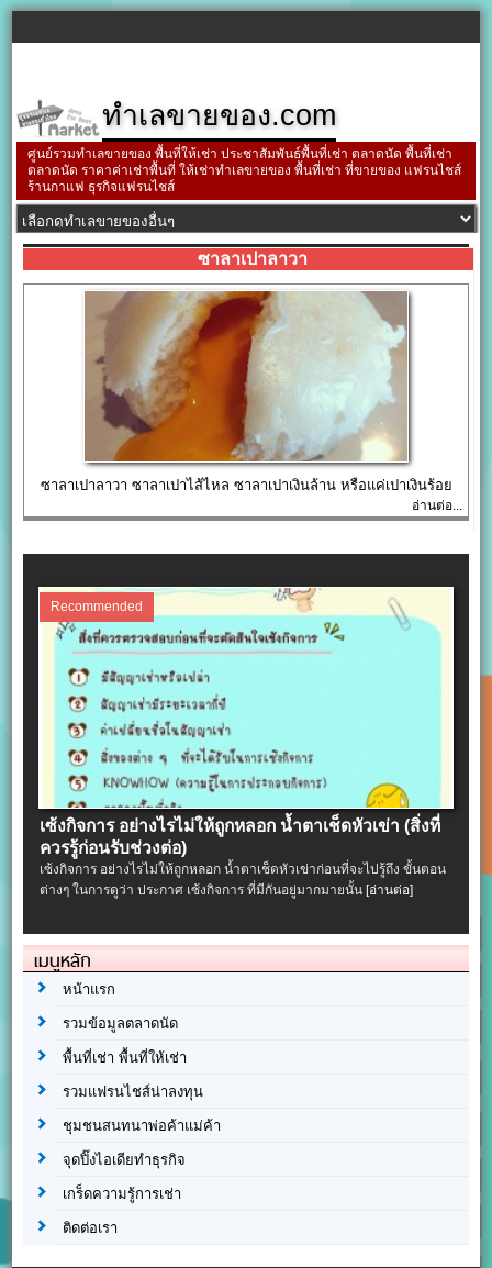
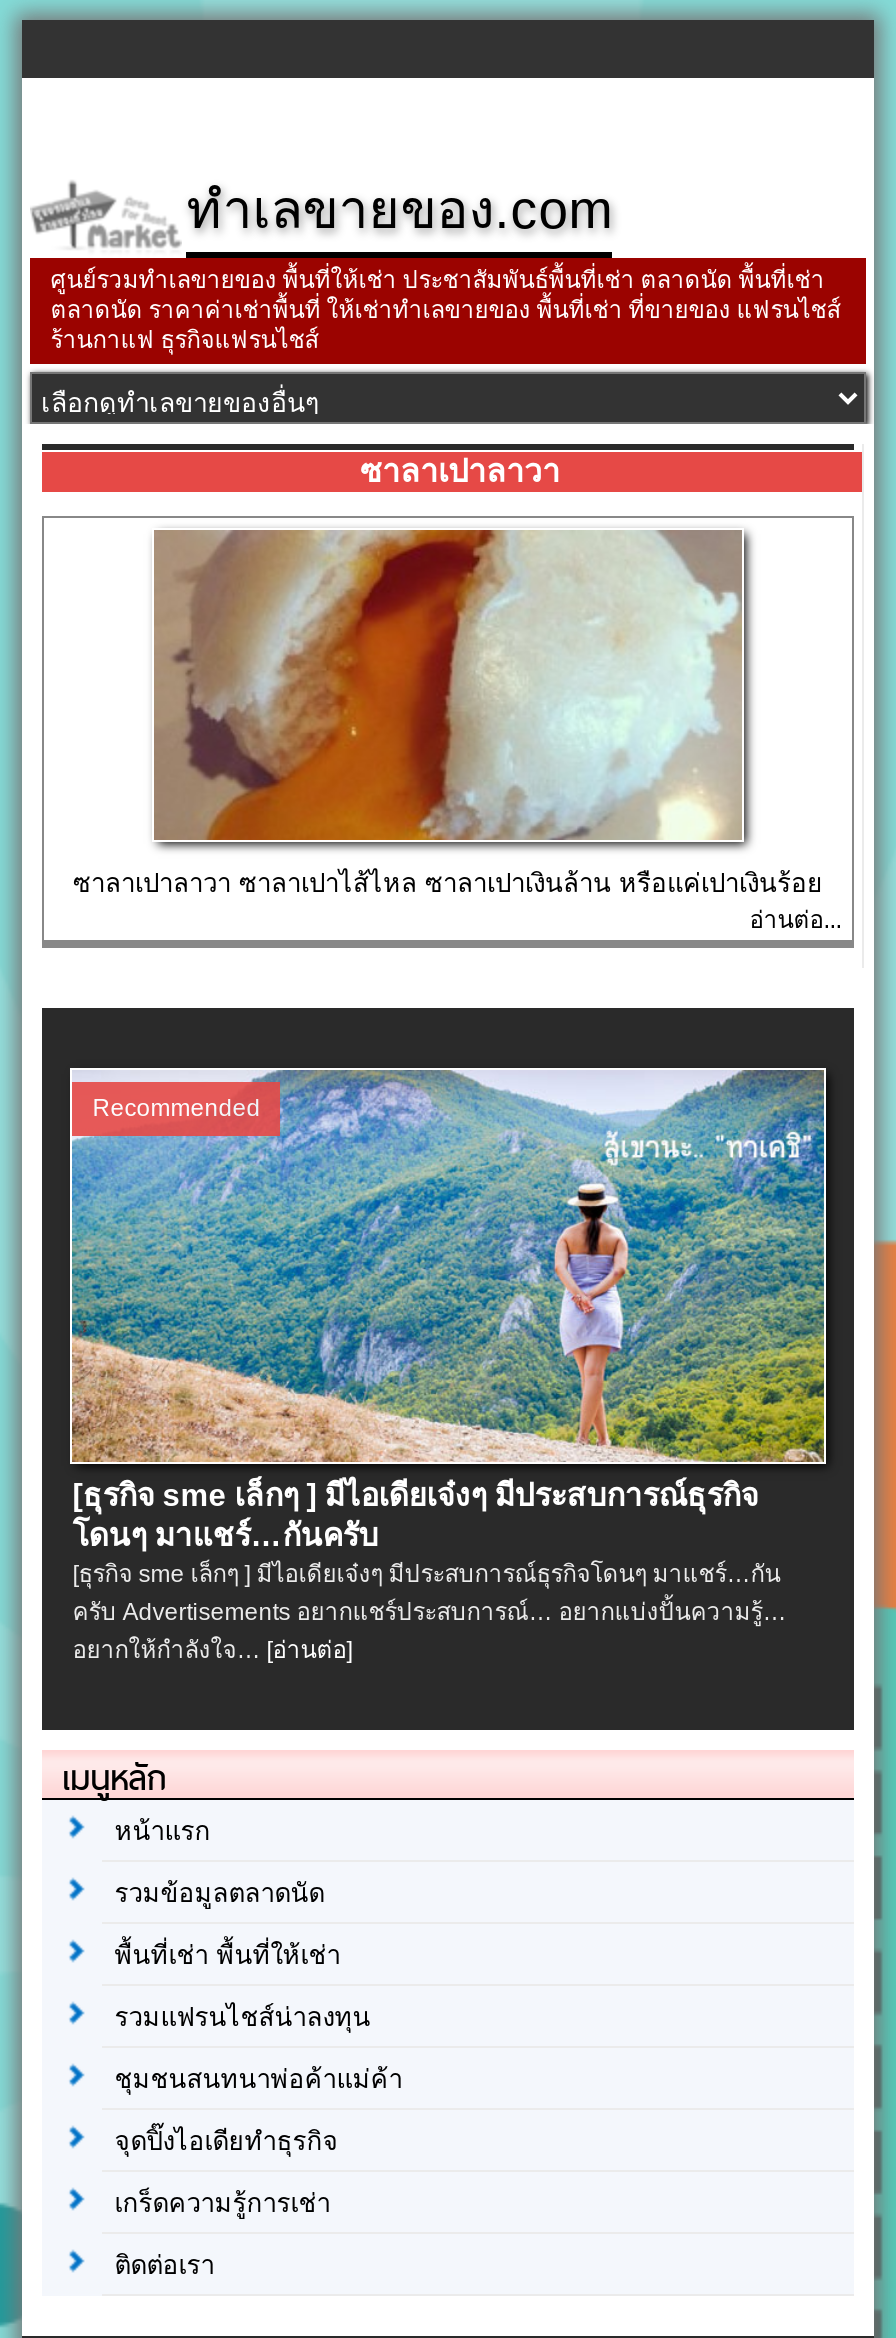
- [image]
- เซ้งกิจการ อย่างไรไม่ให้ถูกหลอก น้ำตาเช็ดหัวเข่า (สิ่งที่
- ควรรู้ก่อนรับช่วงต่อ)
- เซ้งกิจการ อย่างไรไม่ให้ถูกหลอก น้ำตาเช็ดหัวเข่าก่อนที่จะไปรู้ถึง ขั้นตอน
- ต่างๆ ในการดูว่า ประกาศ เซ้งกิจการ ที่มีกันอยู่มากมายนั้น[อ่านต่อ]
+ [image]
+ [ธุรกิจ sme เล็กๆ ] มีไอเดียเจ๋งๆ มีประสบการณ์ธุรกิจ
+ โดนๆ มาแชร์…กันครับ
+ [ธุรกิจ sme เล็กๆ ] มีไอเดียเจ๋งๆ มีประสบการณ์ธุรกิจโดนๆ มาแชร์…กัน
+ ครับ Advertisements อยากแชร์ประสบการณ์… อยากแบ่งปั้นความรู้…
+ อยากให้กำลังใจ… [อ่านต่อ]
